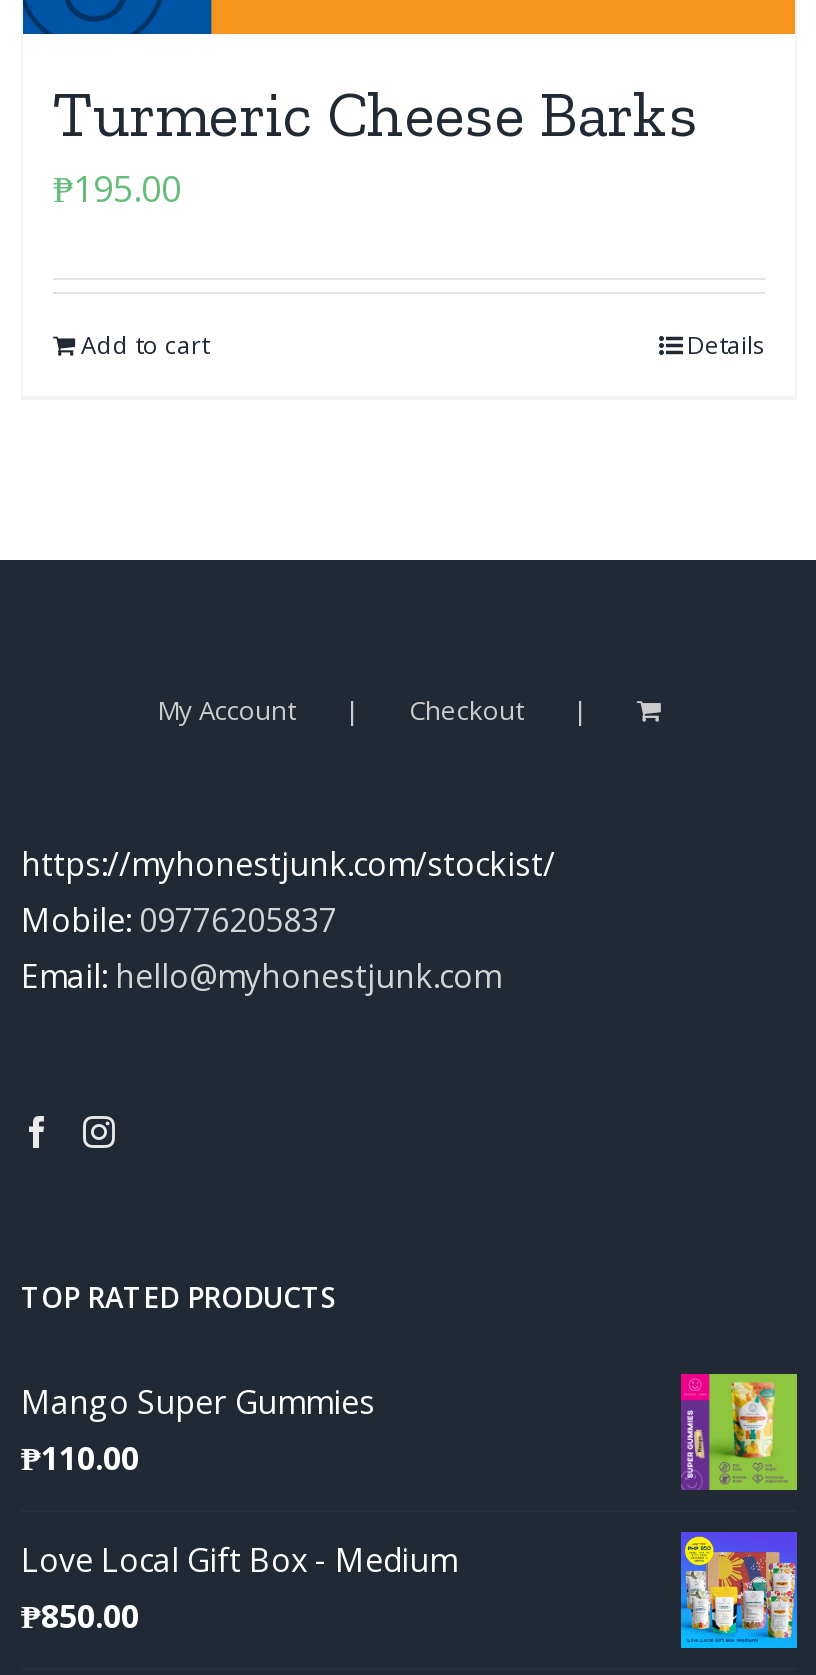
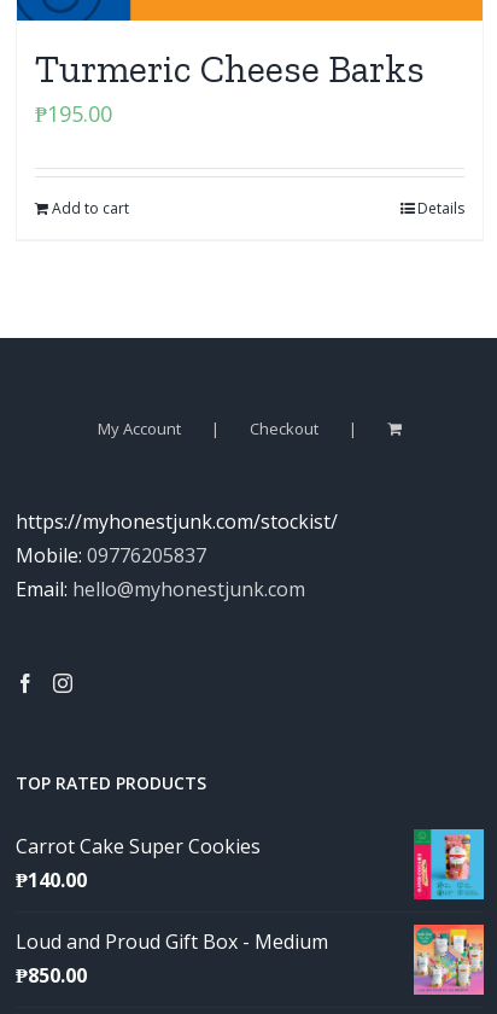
- Mango Super Gummies
- ₱110.00
+ Carrot Cake Super Cookies
+ ₱140.00

- [image]
+ [image]

- Love Local Gift Box - Medium
+ Loud and Proud Gift Box - Medium

- [image]
+ [image]
